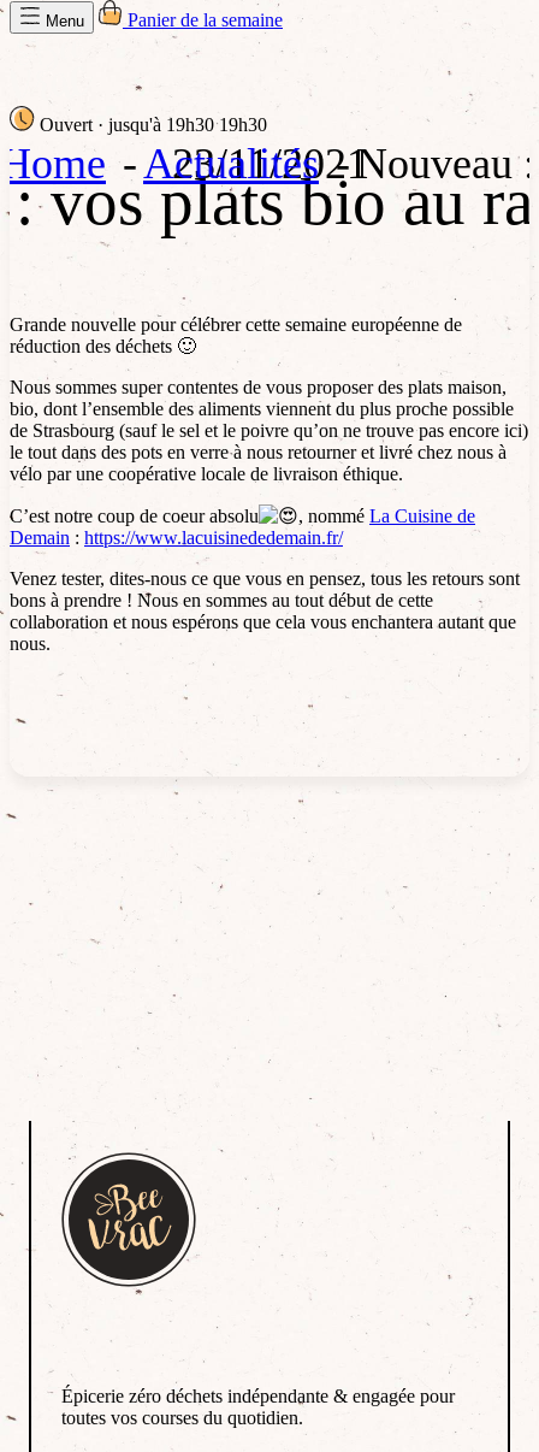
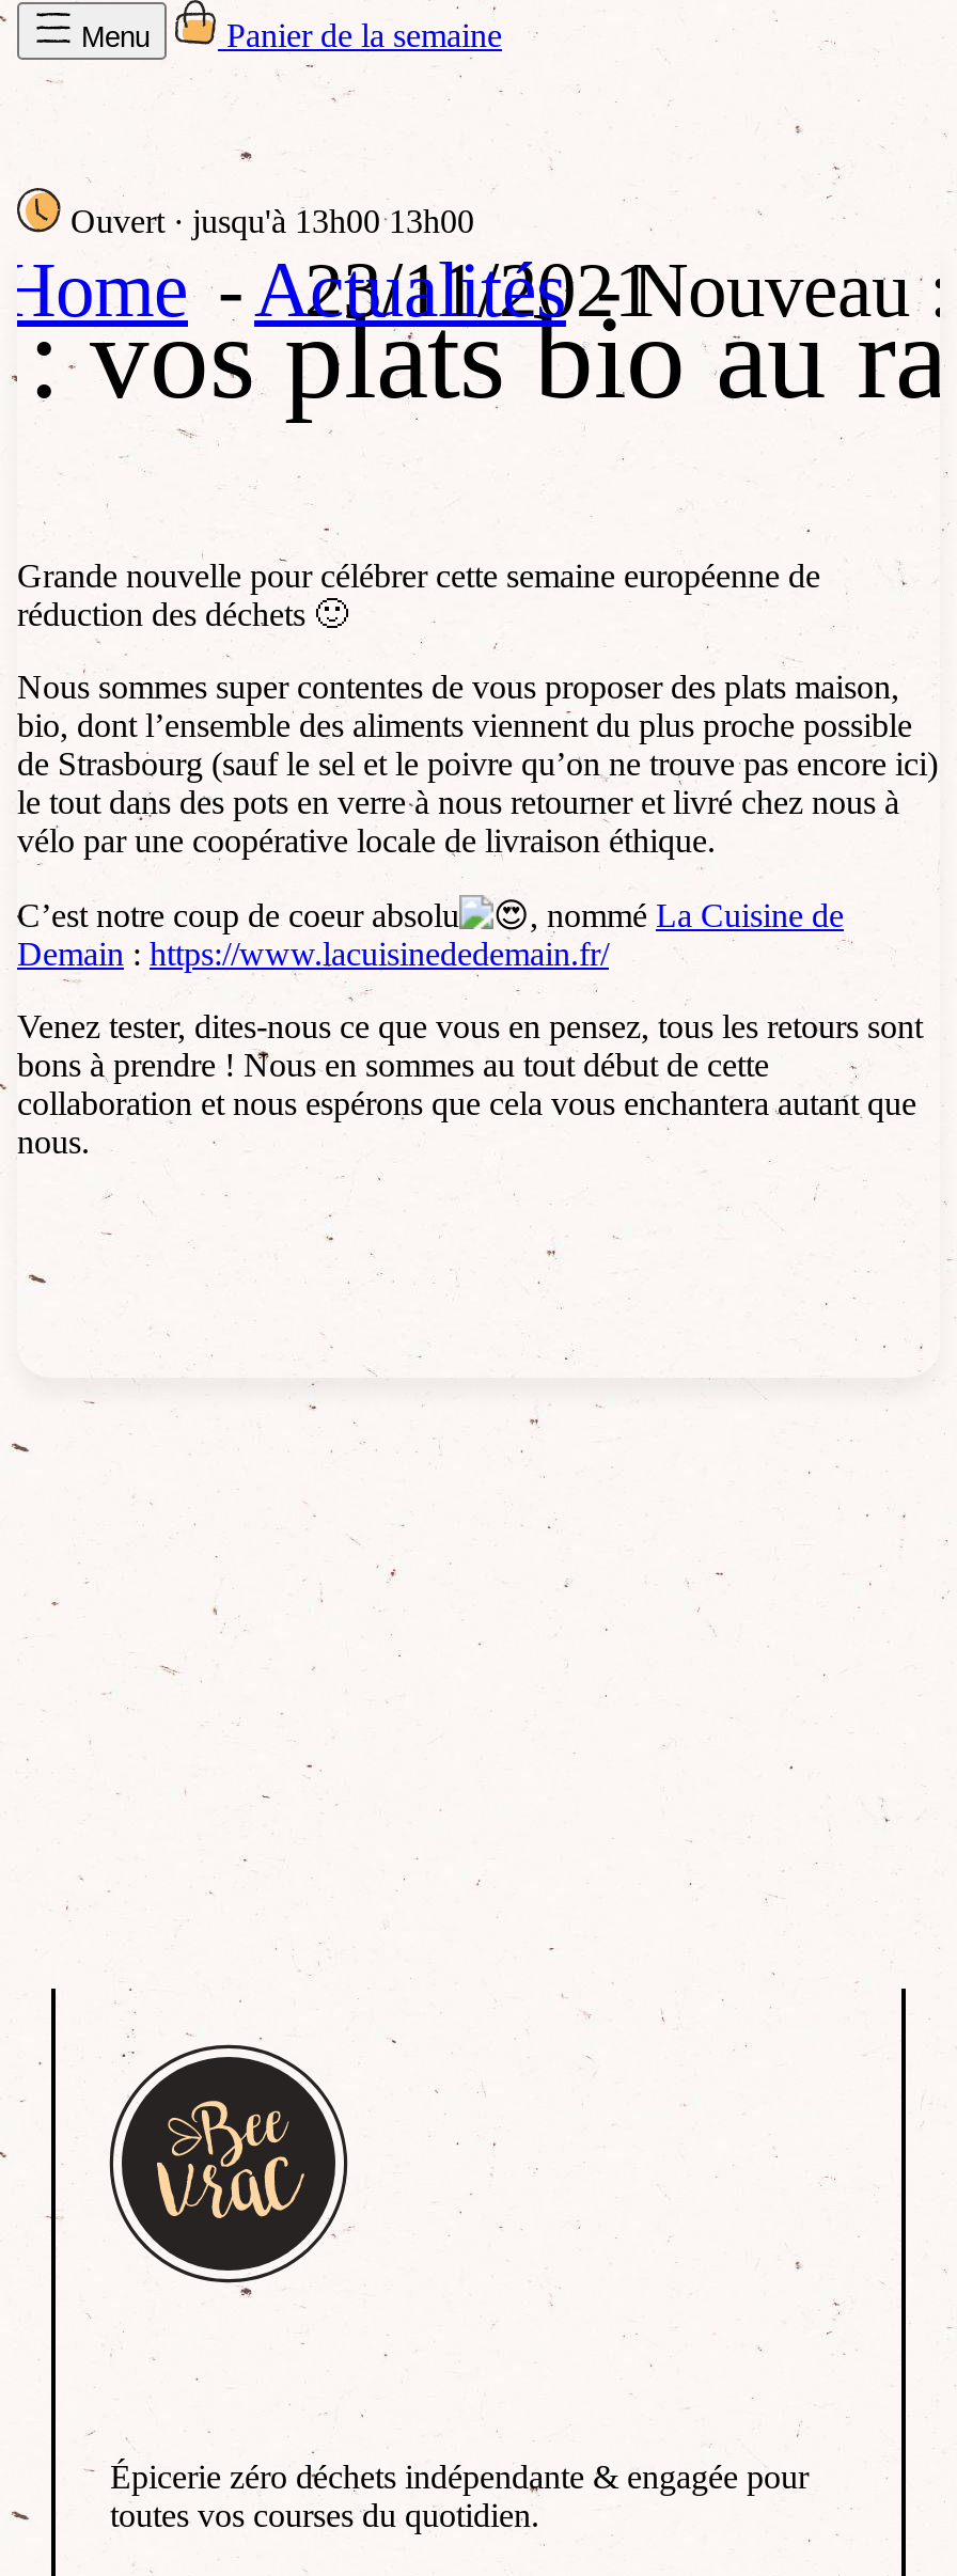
- Ouvert · jusqu'à 19h30 19h30
+ Ouvert · jusqu'à 13h00 13h00
